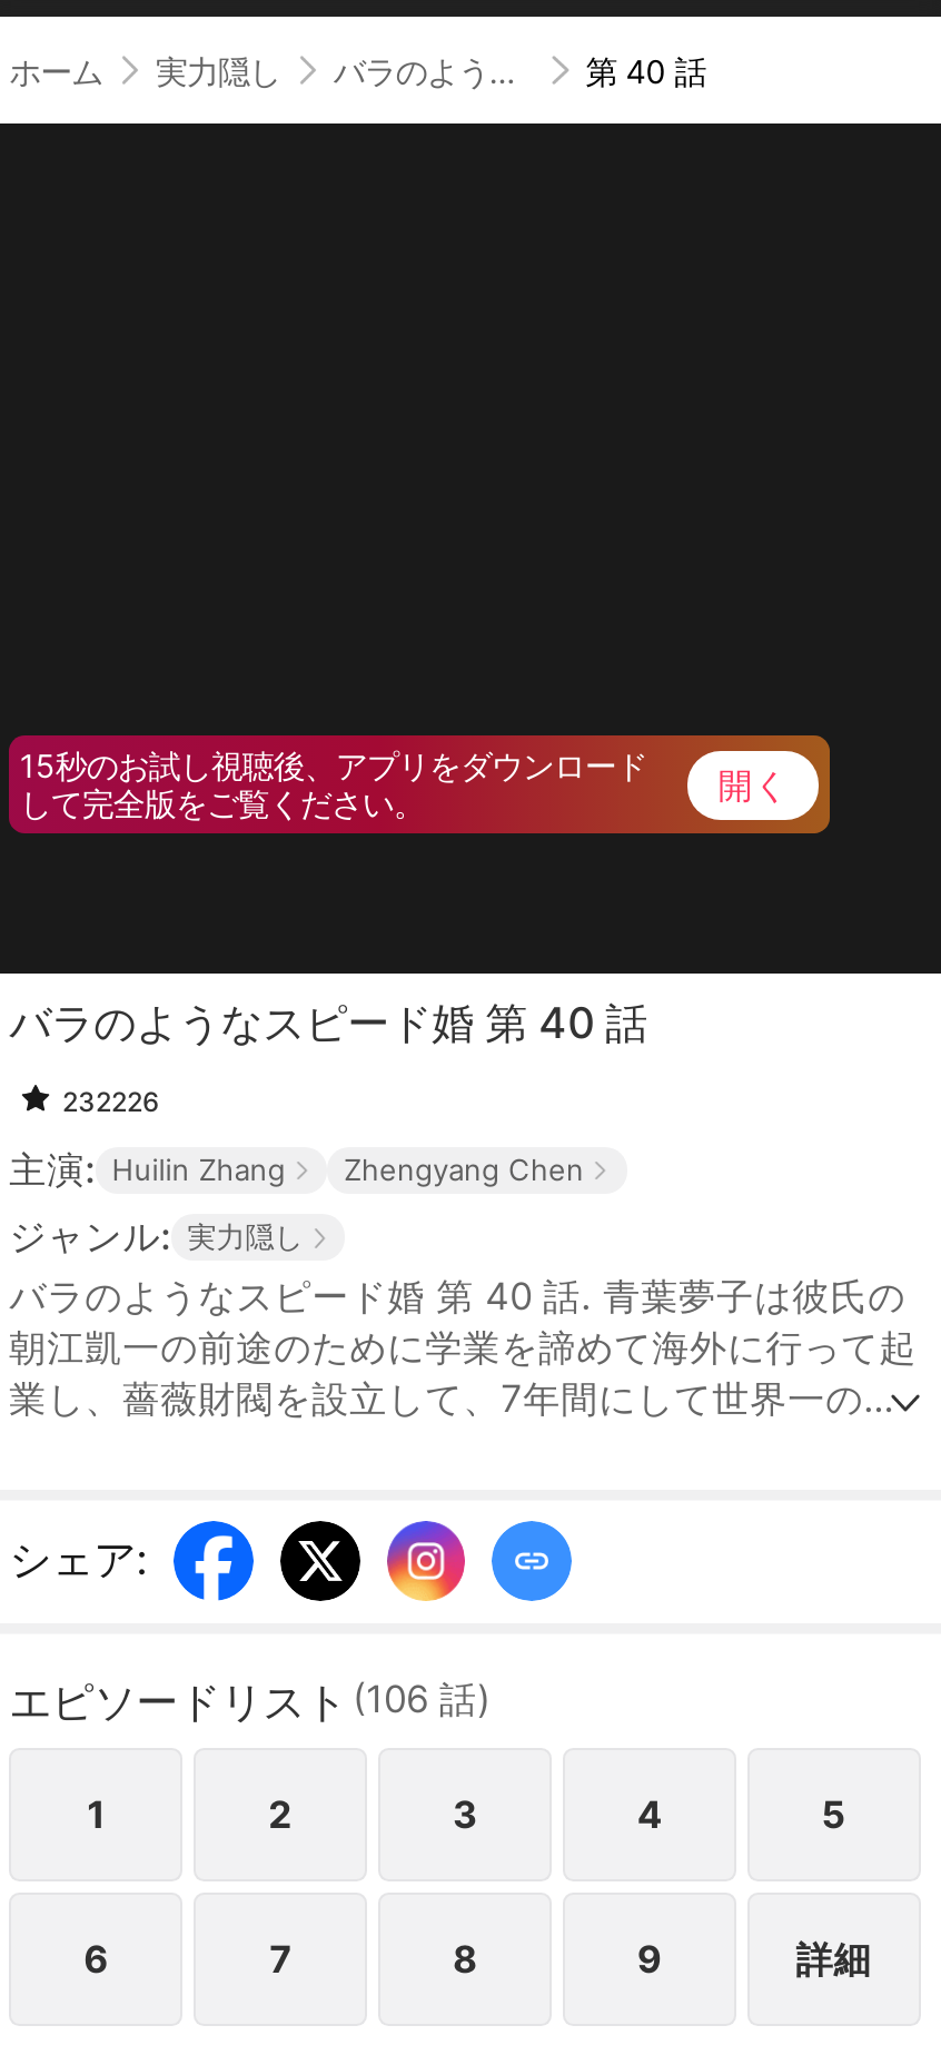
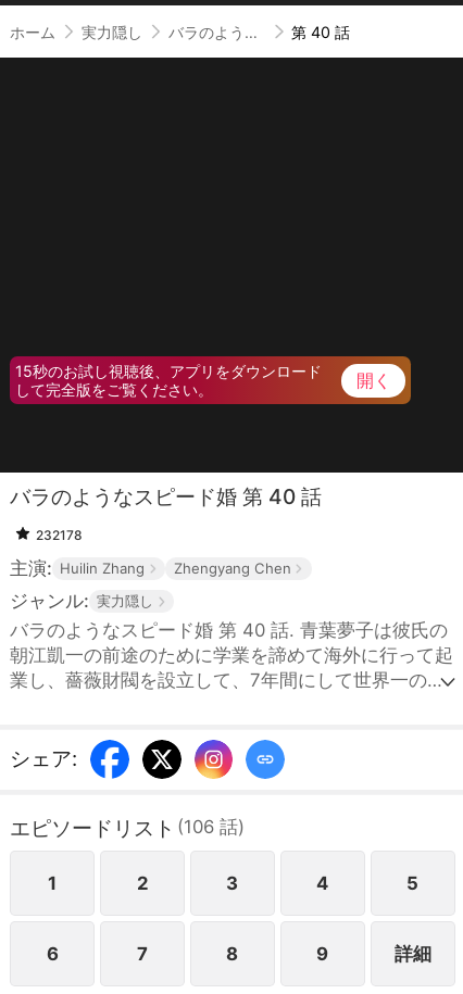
- 232226
+ 232178
